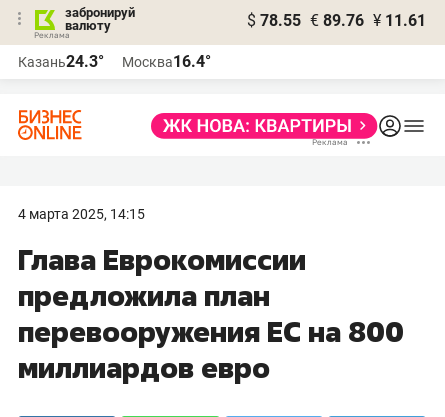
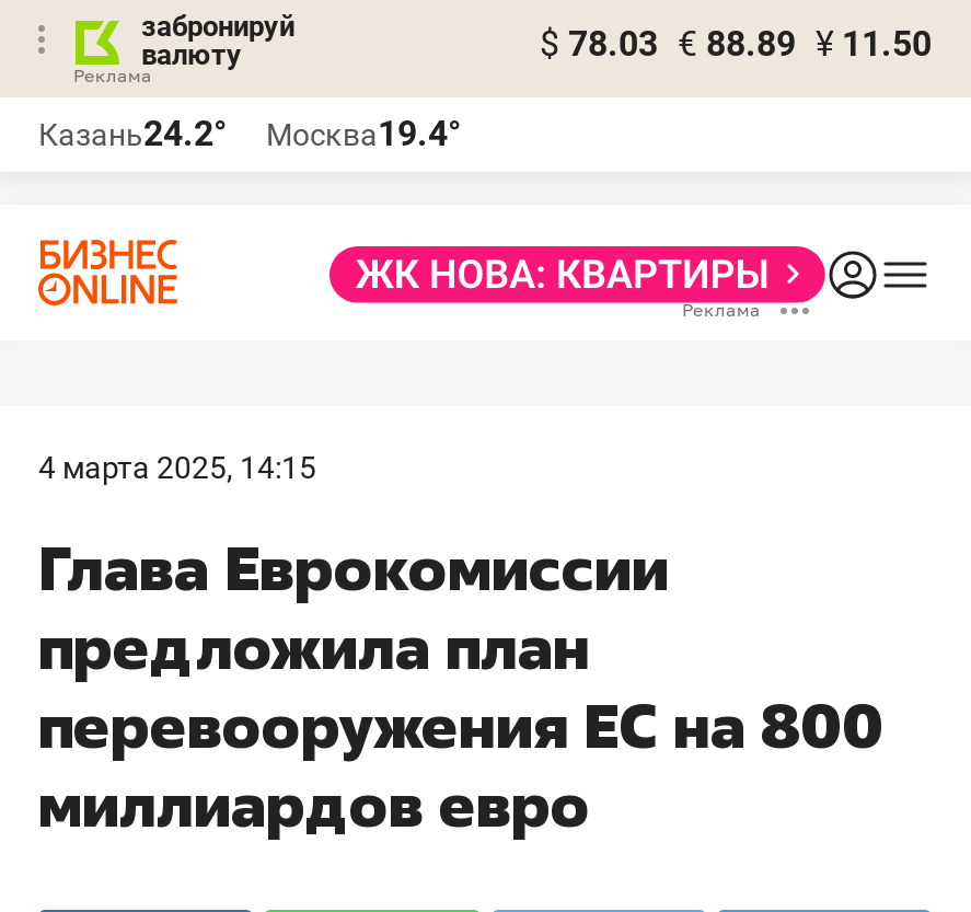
- $ 78.55 € 89.76 ¥ 11.61
+ $ 78.03 € 88.89 ¥ 11.50

- Казань24.3°
+ Казань24.2°

- Москва16.4°
+ Москва19.4°
